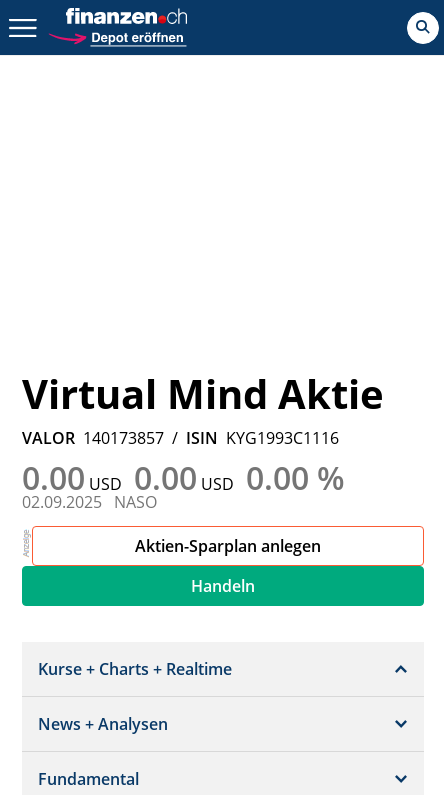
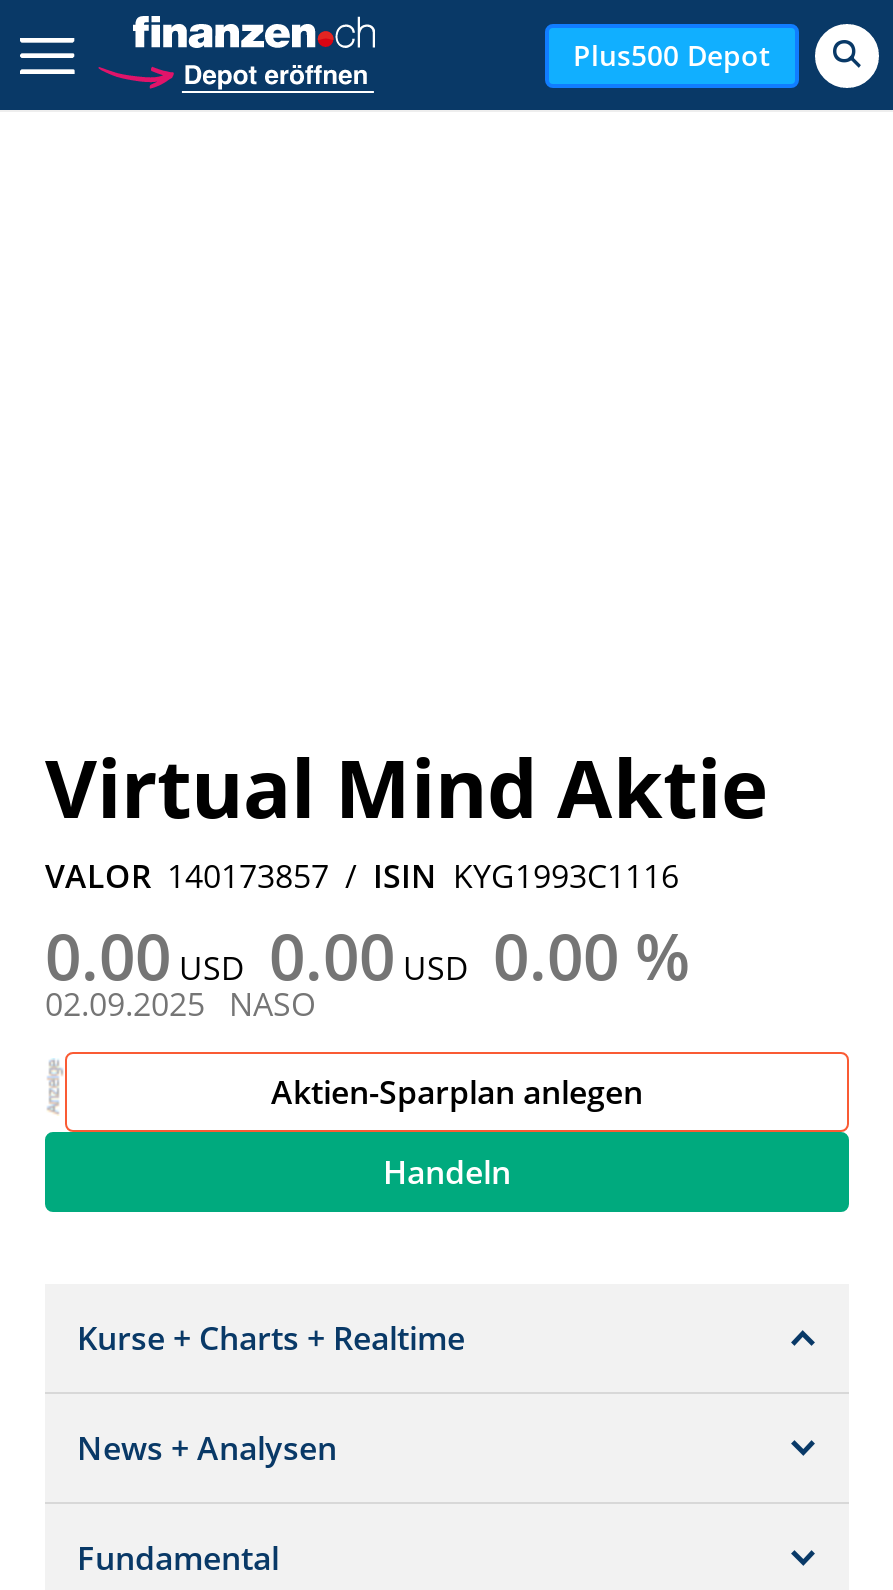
+ Plus500 Depot
